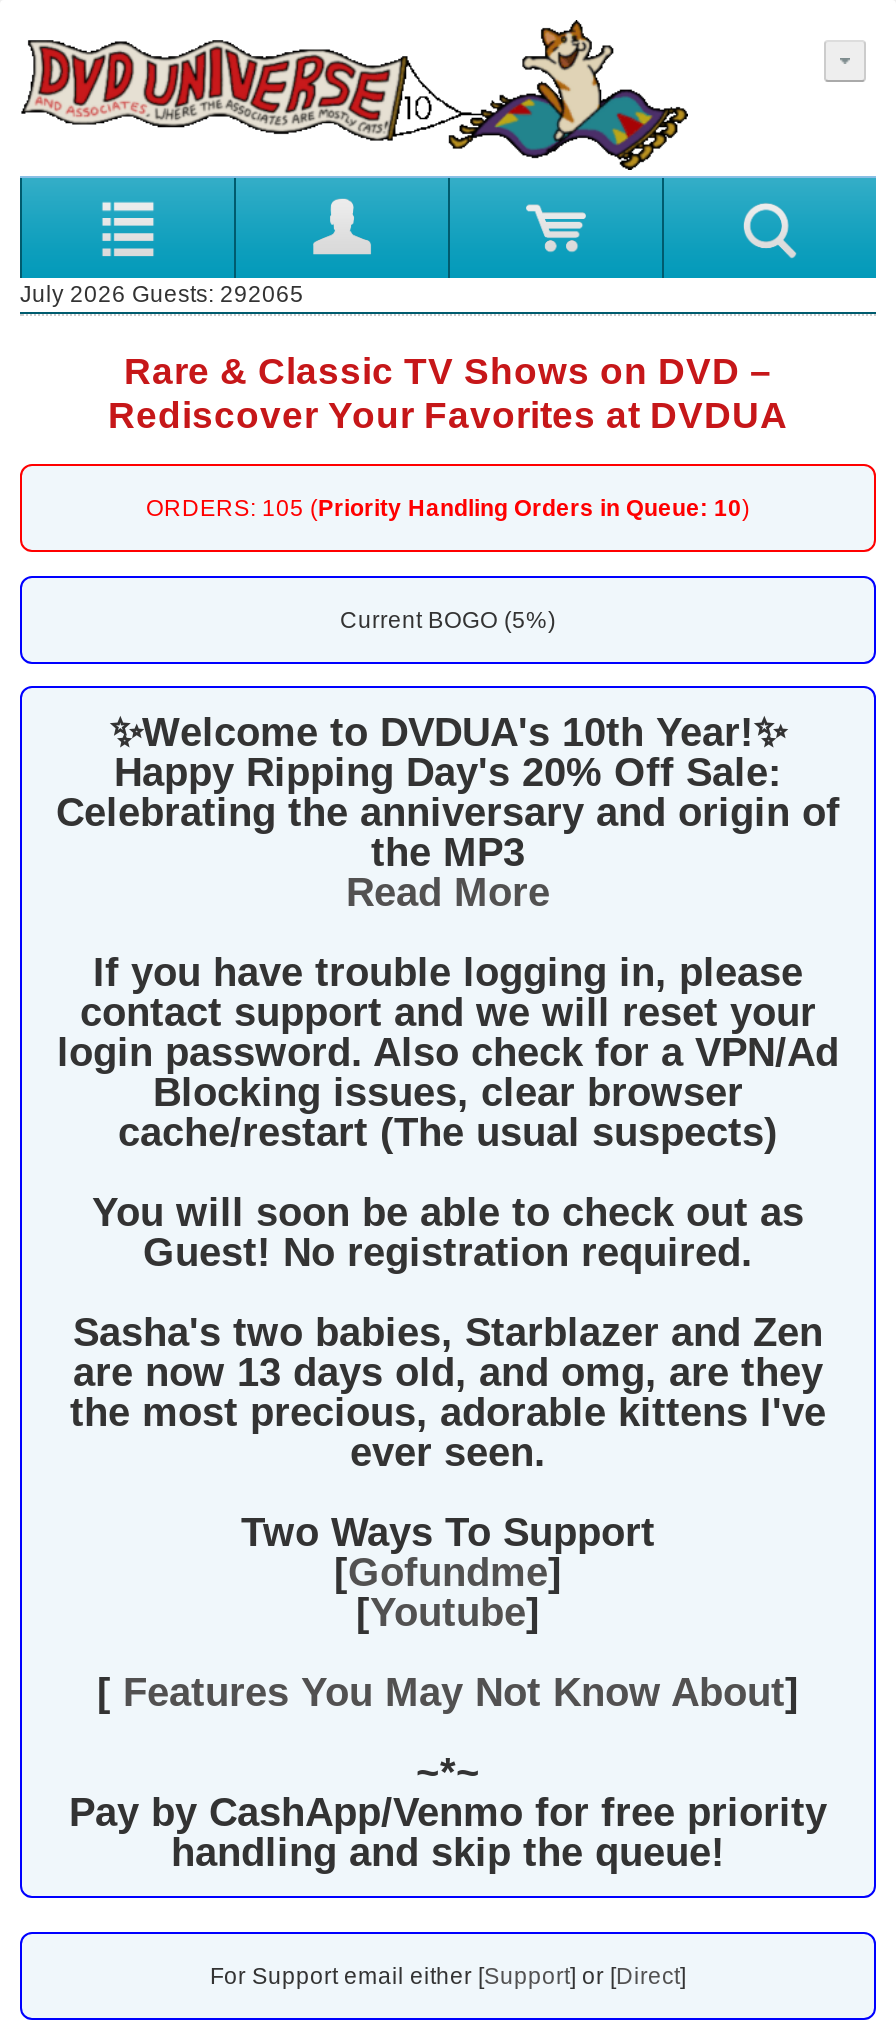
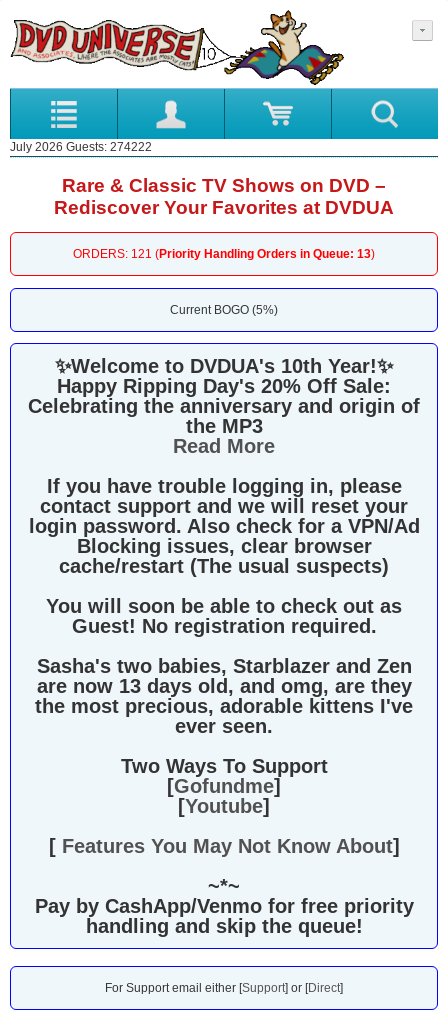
- July 2026 Guests: 292065
+ July 2026 Guests: 274222

- ORDERS: 105 (Priority Handling Orders in Queue: 10)
+ ORDERS: 121 (Priority Handling Orders in Queue: 13)
